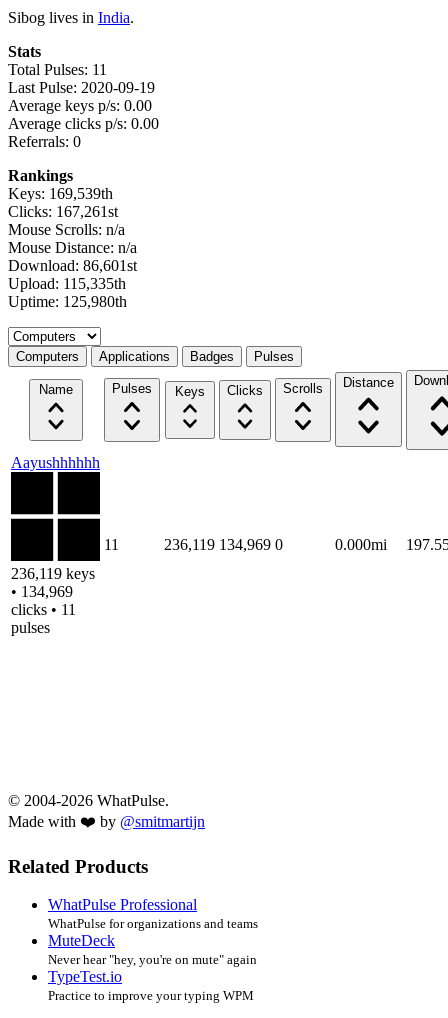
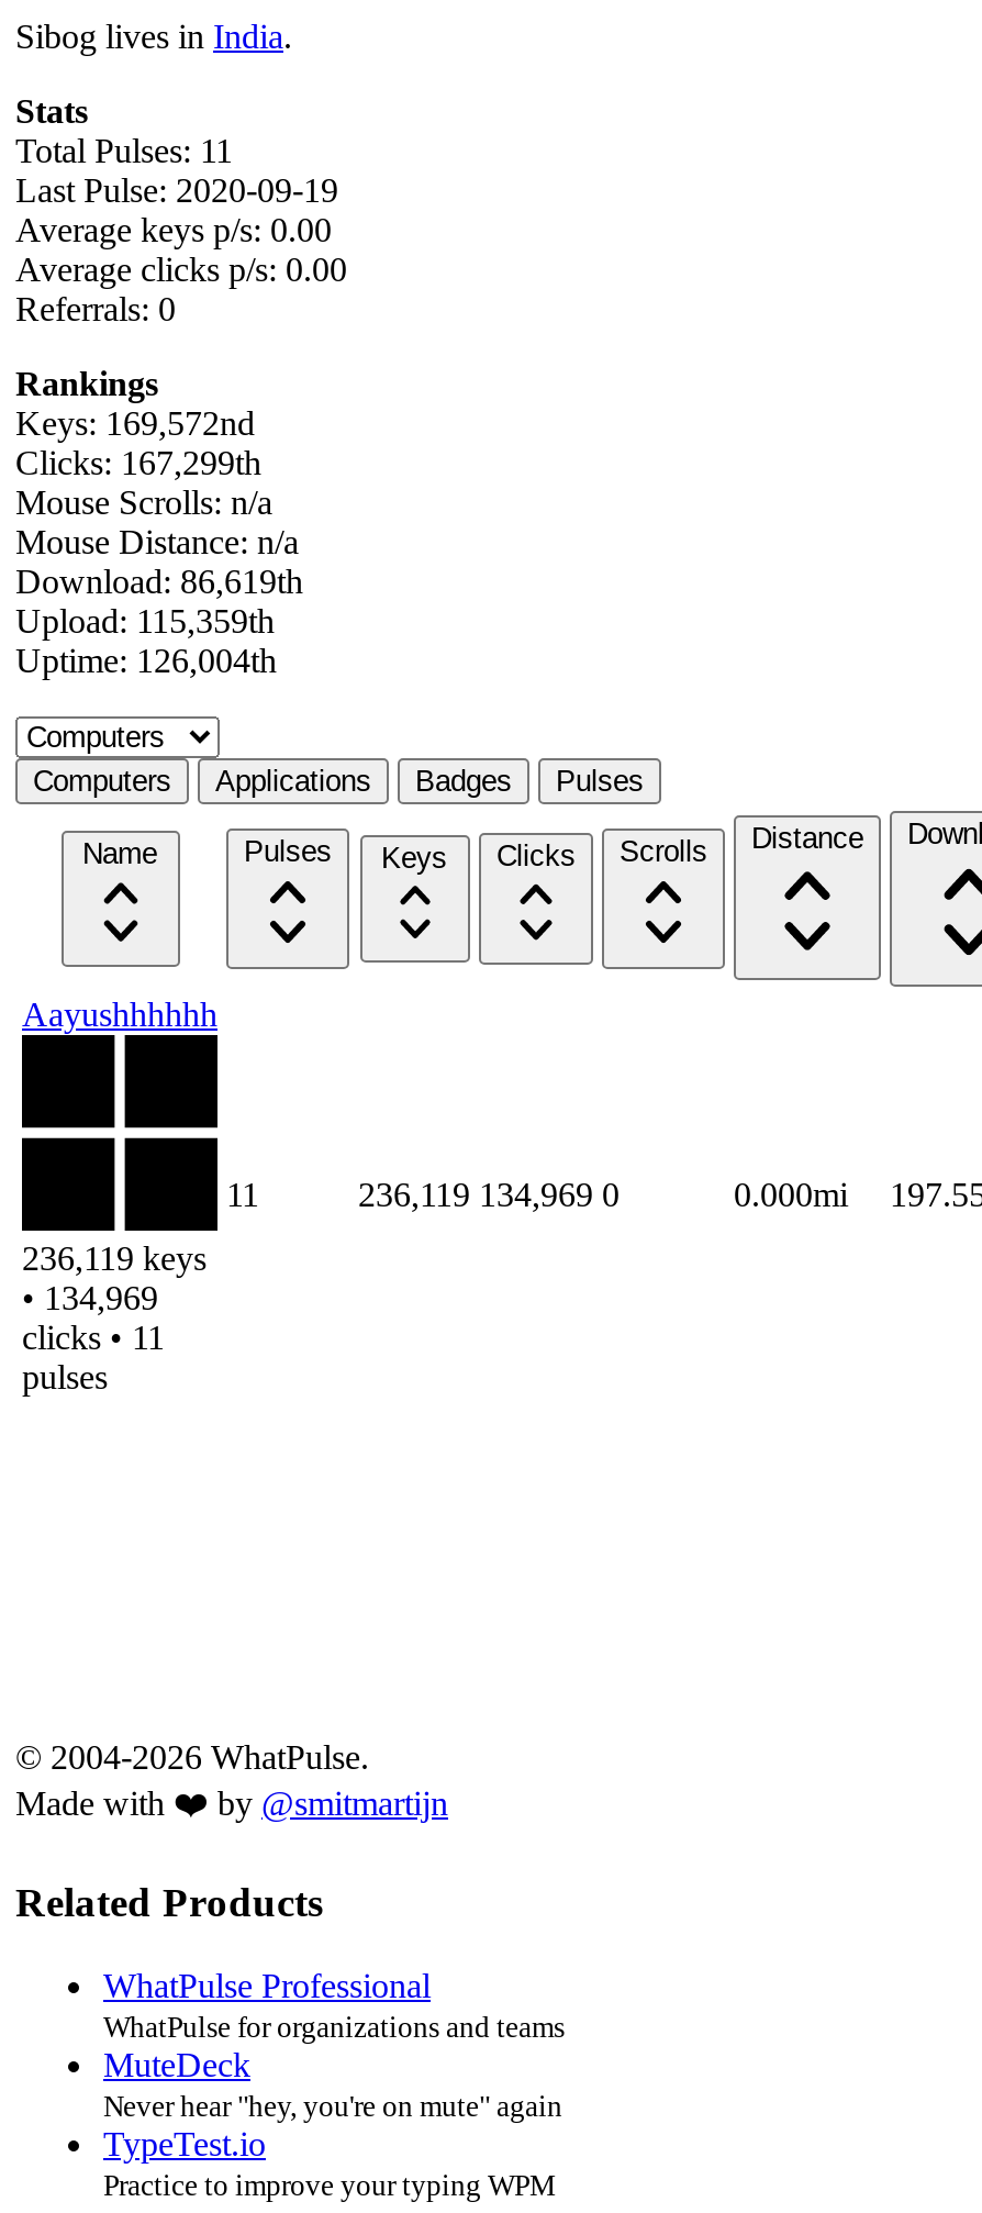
- Keys: 169,539th
+ Keys: 169,572nd

- Clicks: 167,261st
+ Clicks: 167,299th

- Download: 86,601st
+ Download: 86,619th

- Upload: 115,335th
+ Upload: 115,359th

- Uptime: 125,980th
+ Uptime: 126,004th
